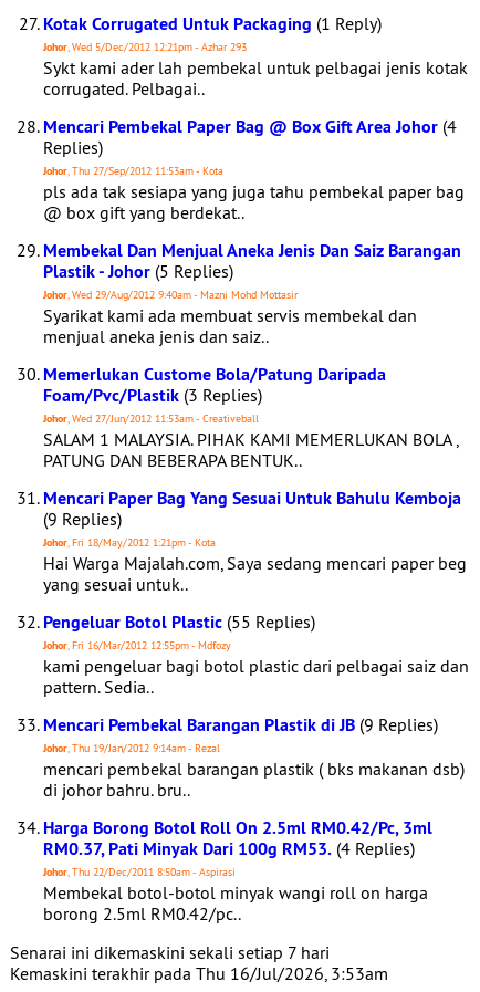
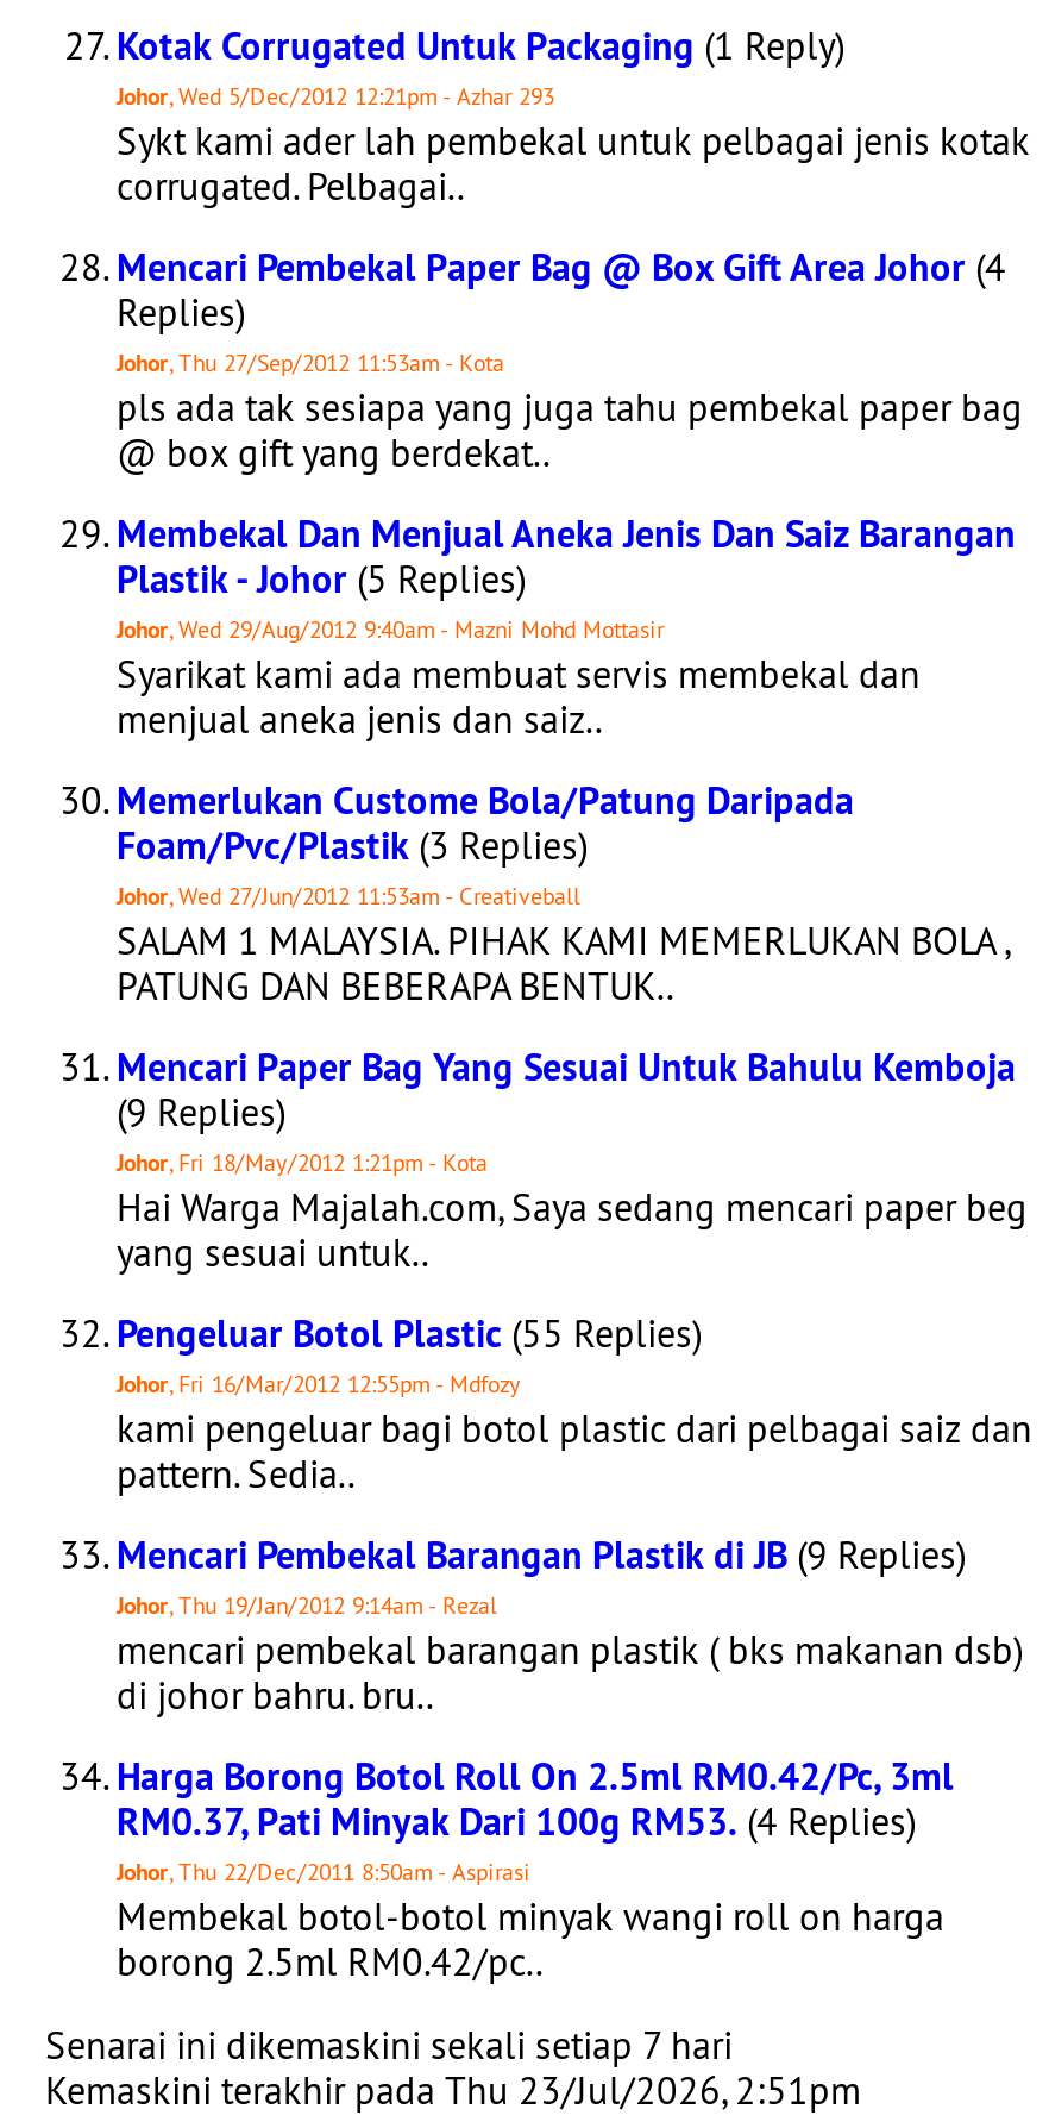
- Kemaskini terakhir pada Thu 16/Jul/2026, 3:53am
+ Kemaskini terakhir pada Thu 23/Jul/2026, 2:51pm
